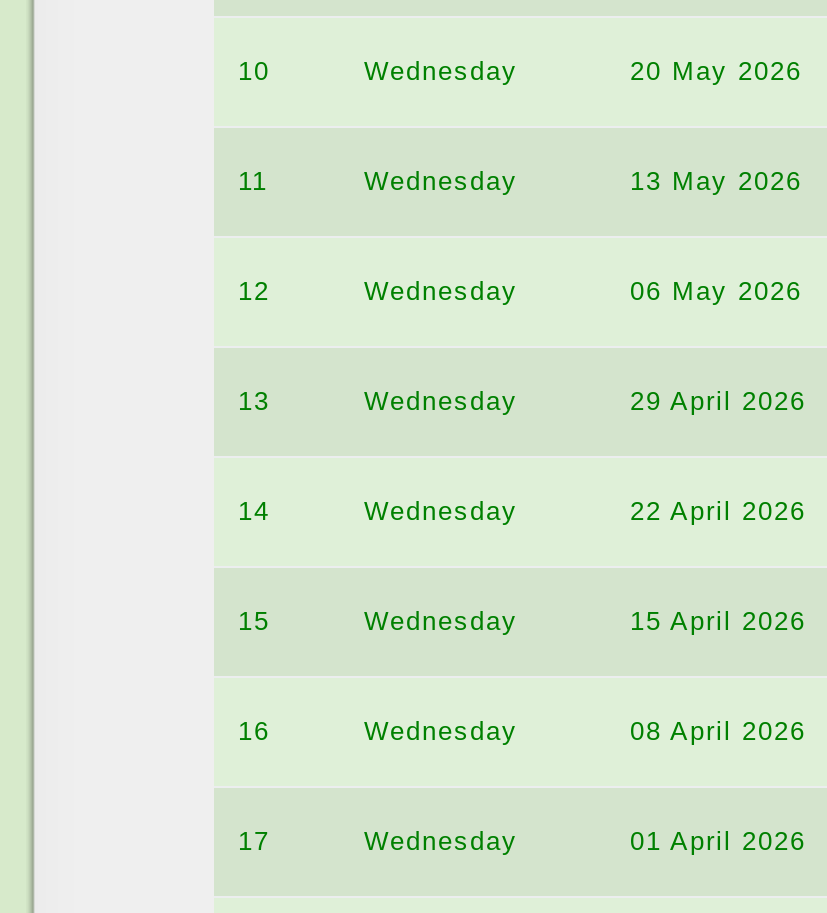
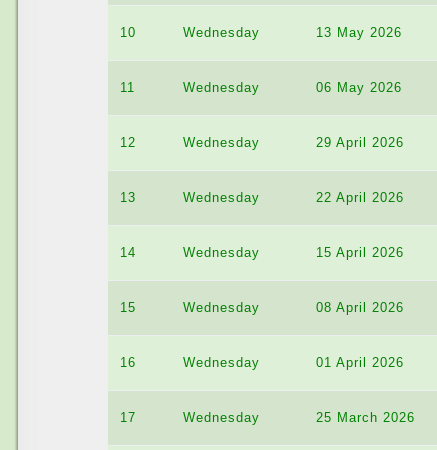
- 20 May 2026
+ 13 May 2026

- 13 May 2026
+ 06 May 2026

- 06 May 2026
+ 29 April 2026

- 29 April 2026
+ 22 April 2026

- 22 April 2026
+ 15 April 2026

- 15 April 2026
+ 08 April 2026

- 08 April 2026
+ 01 April 2026

- 01 April 2026
+ 25 March 2026
